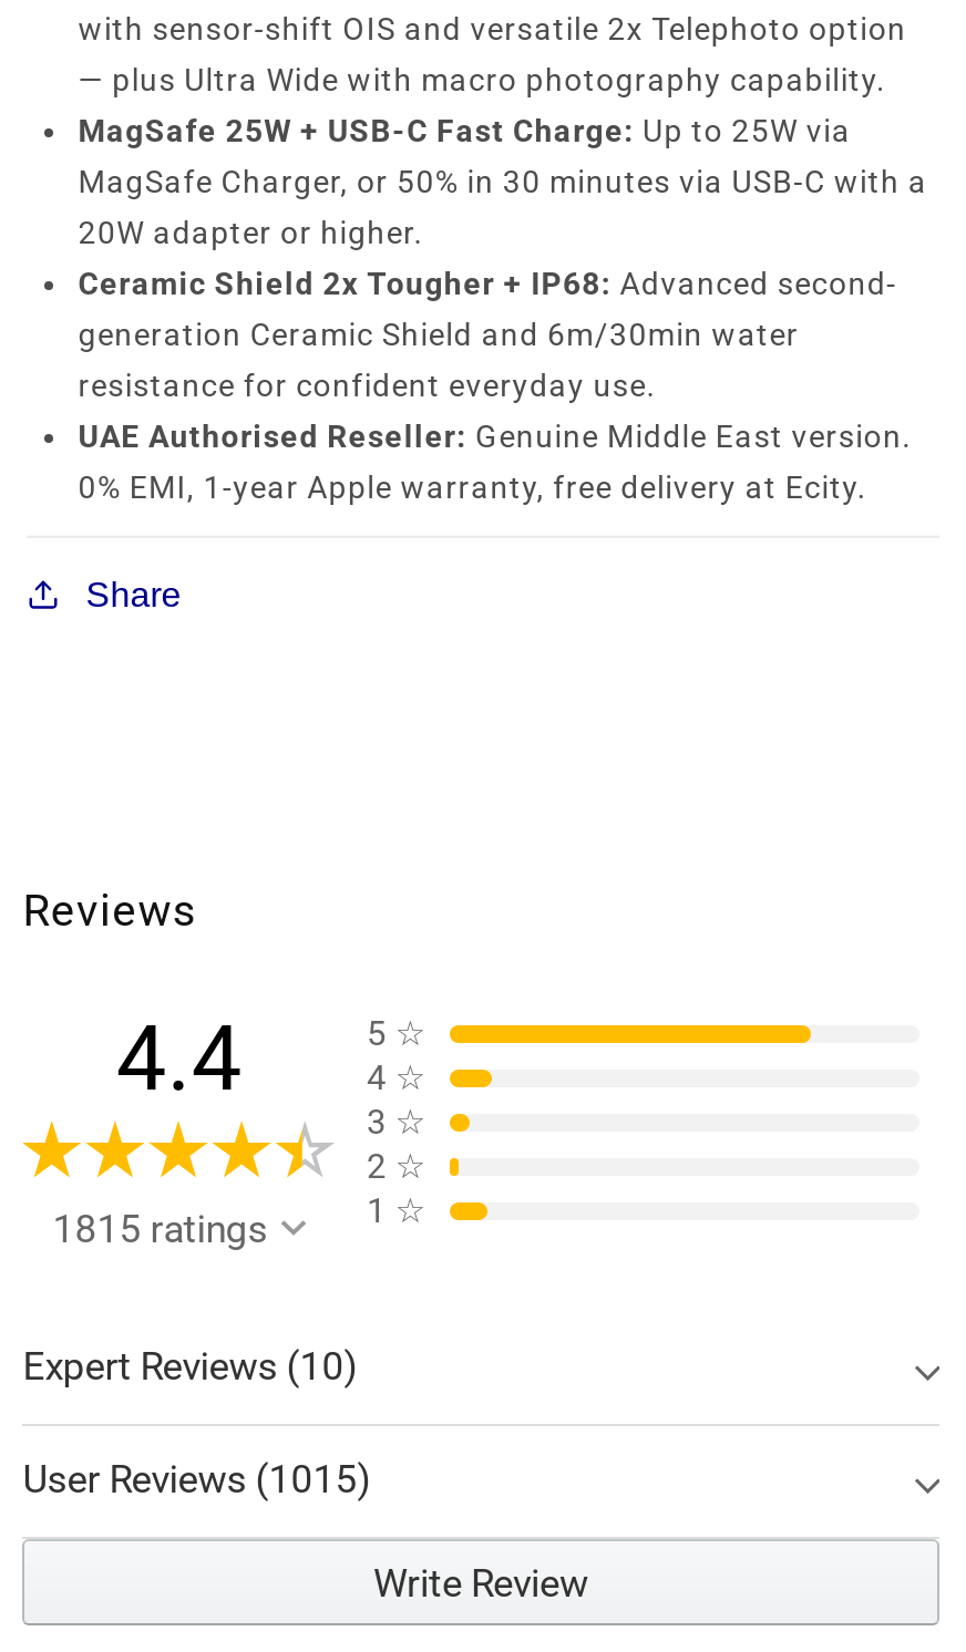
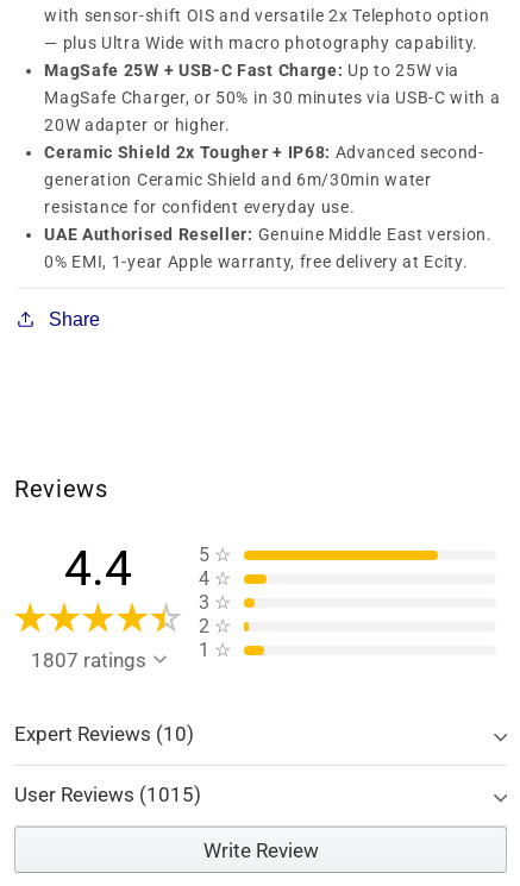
- 1815 ratings
+ 1807 ratings
